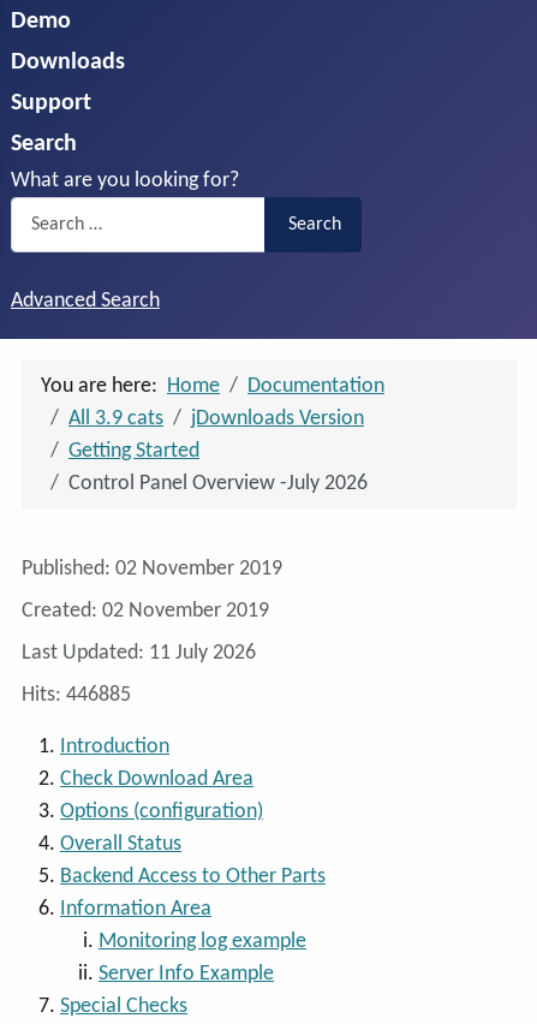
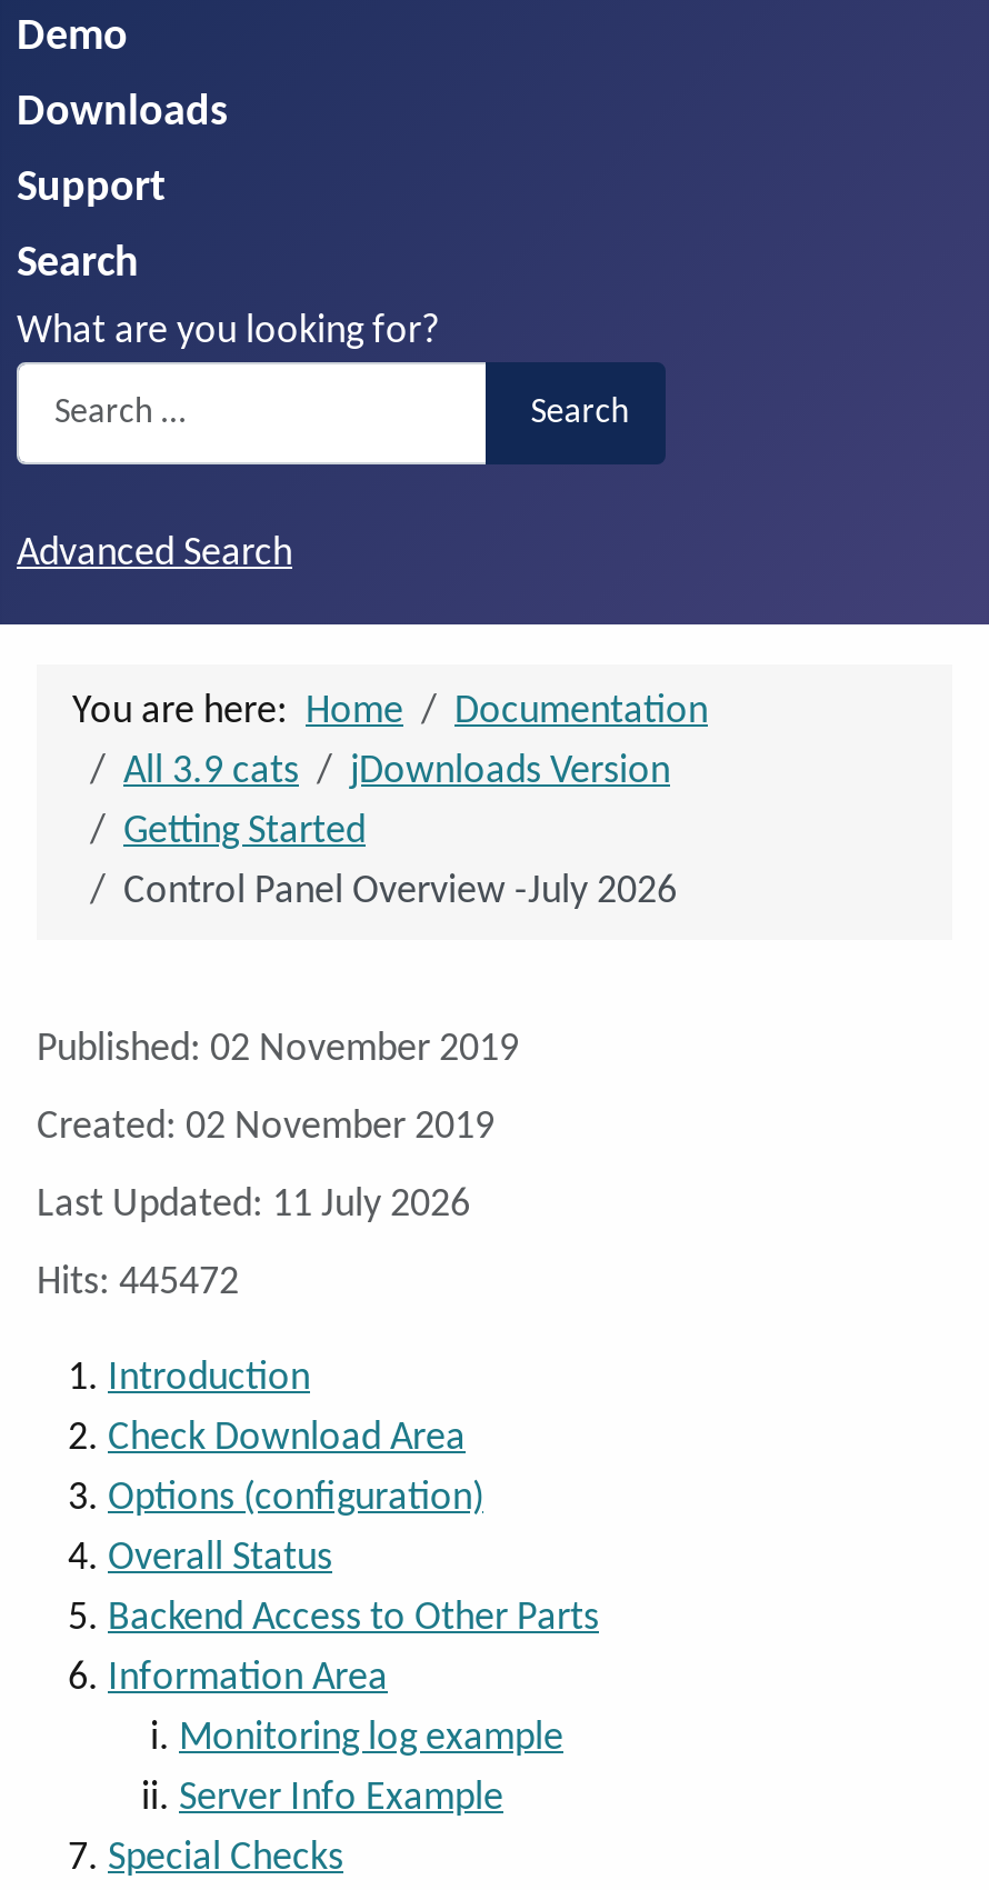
- Hits: 446885
+ Hits: 445472
